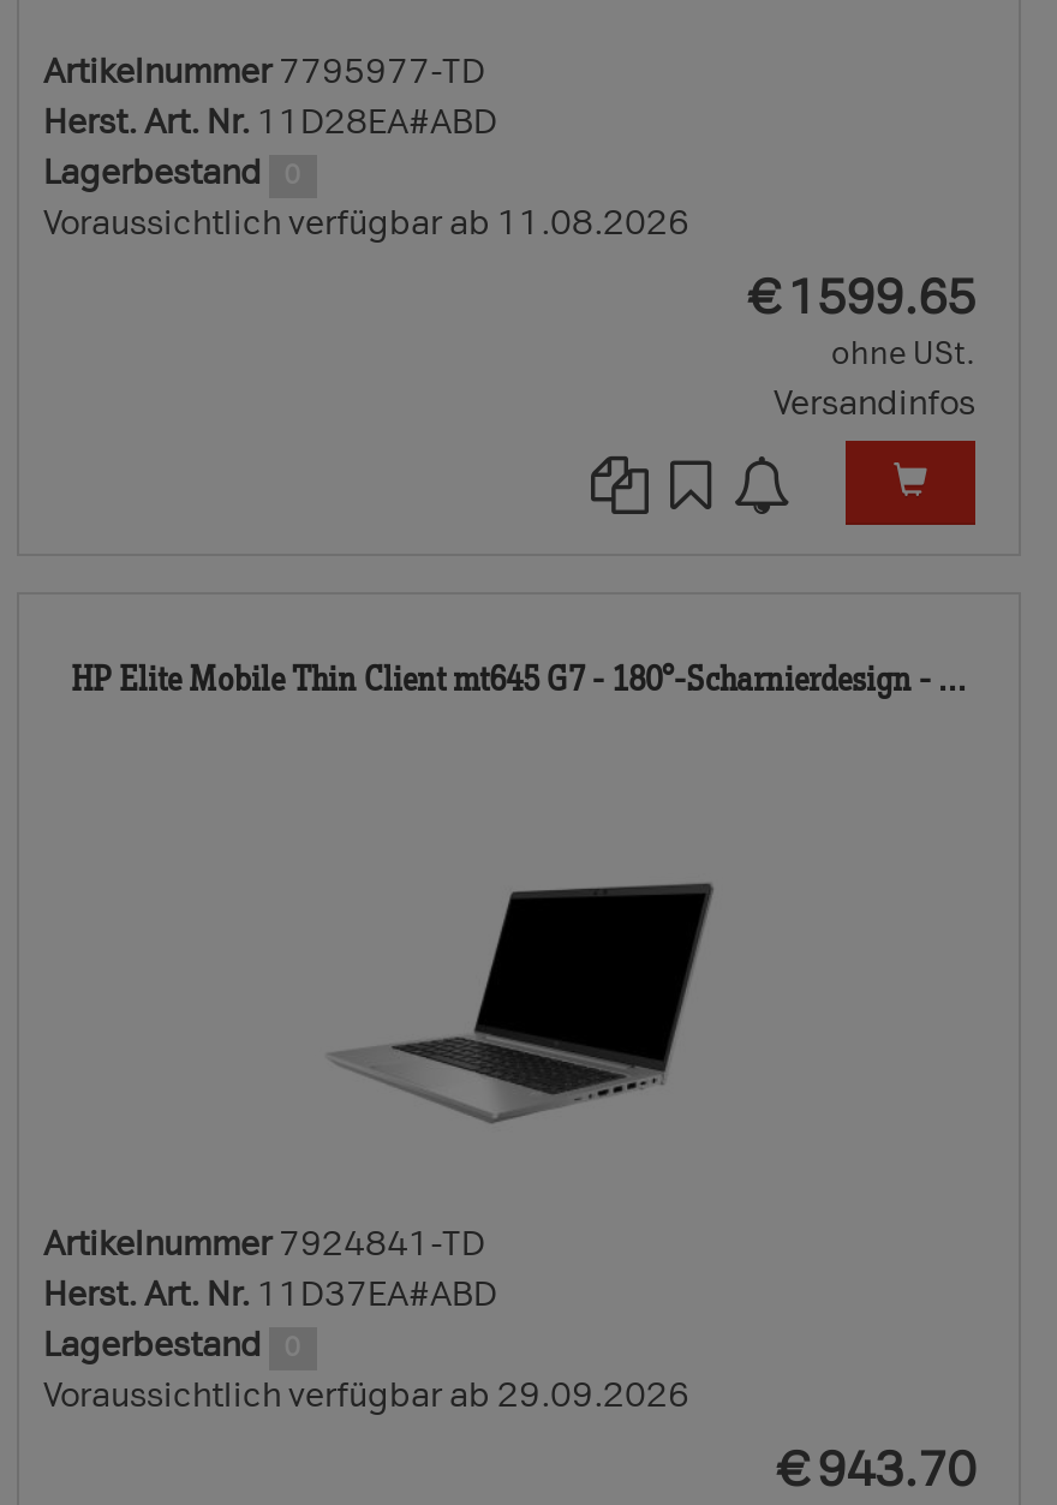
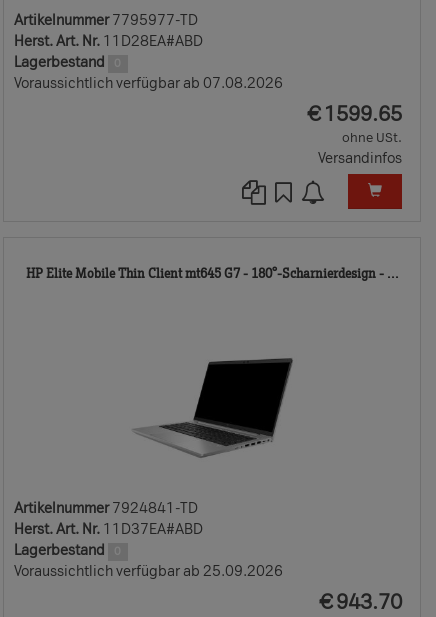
- Voraussichtlich verfügbar ab 11.08.2026
+ Voraussichtlich verfügbar ab 07.08.2026

- Voraussichtlich verfügbar ab 29.09.2026
+ Voraussichtlich verfügbar ab 25.09.2026
